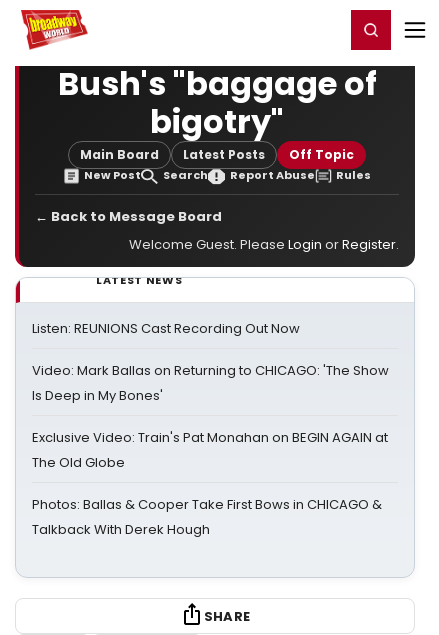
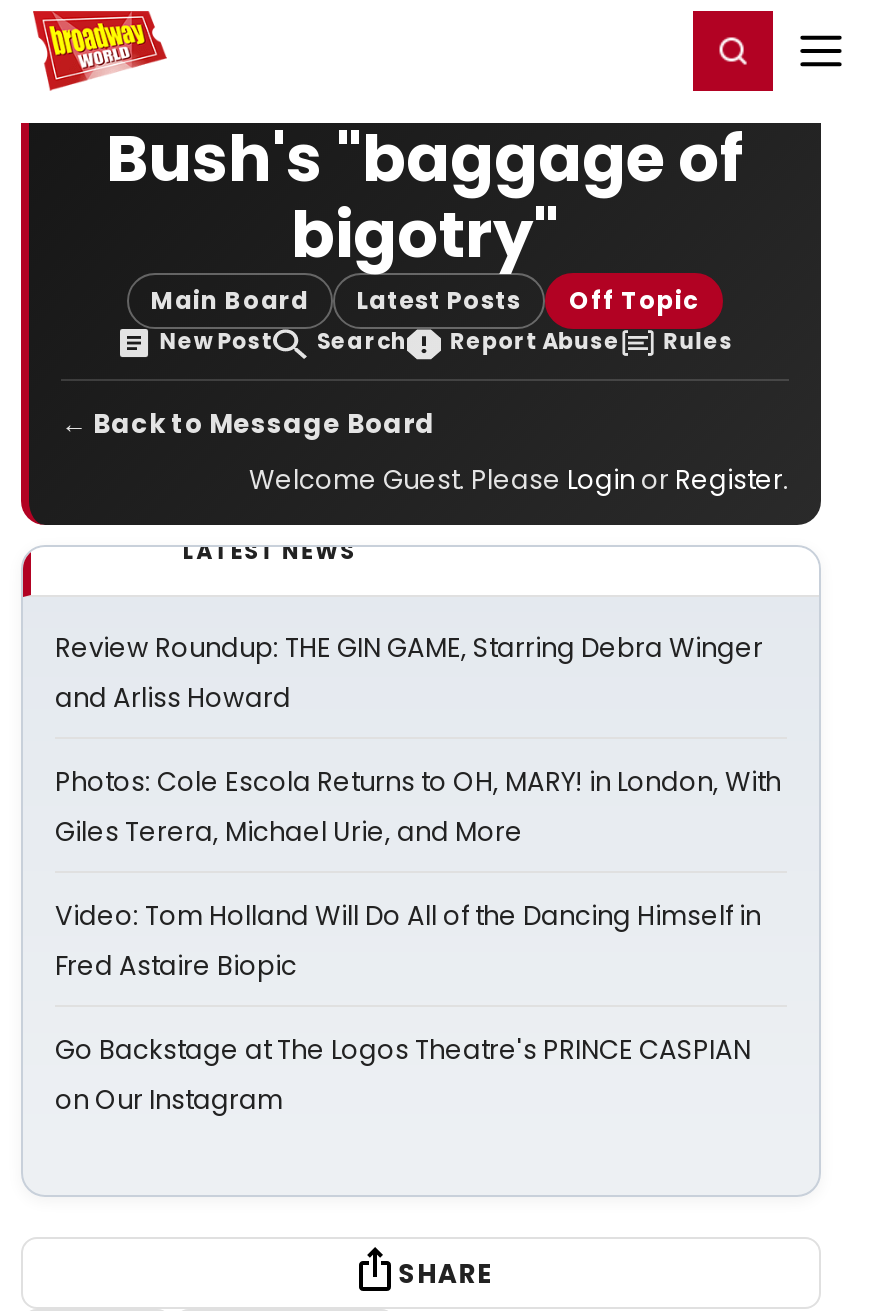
- Listen: REUNIONS Cast Recording Out Now
+ Review Roundup: THE GIN GAME, Starring Debra Winger
+ and Arliss Howard

- Video: Mark Ballas on Returning to CHICAGO: 'The Show
- Is Deep in My Bones'
+ Photos: Cole Escola Returns to OH, MARY! in London, With
+ Giles Terera, Michael Urie, and More

- Exclusive Video: Train's Pat Monahan on BEGIN AGAIN at
- The Old Globe
+ Video: Tom Holland Will Do All of the Dancing Himself in
+ Fred Astaire Biopic

- Photos: Ballas & Cooper Take First Bows in CHICAGO &
- Talkback With Derek Hough
+ Go Backstage at The Logos Theatre's PRINCE CASPIAN
+ on Our Instagram
